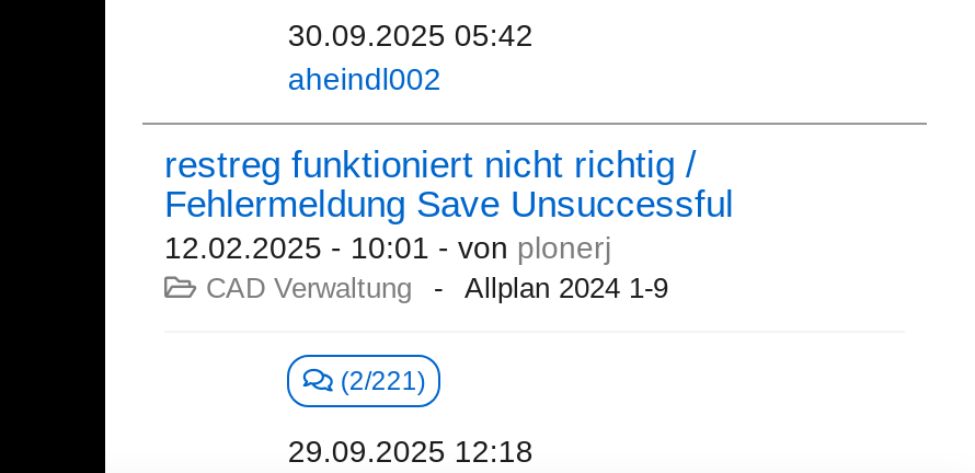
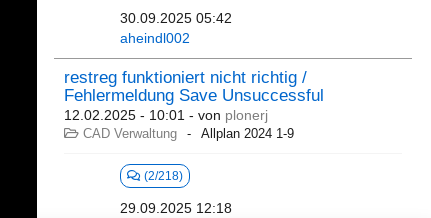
- (2/221)
+ (2/218)
